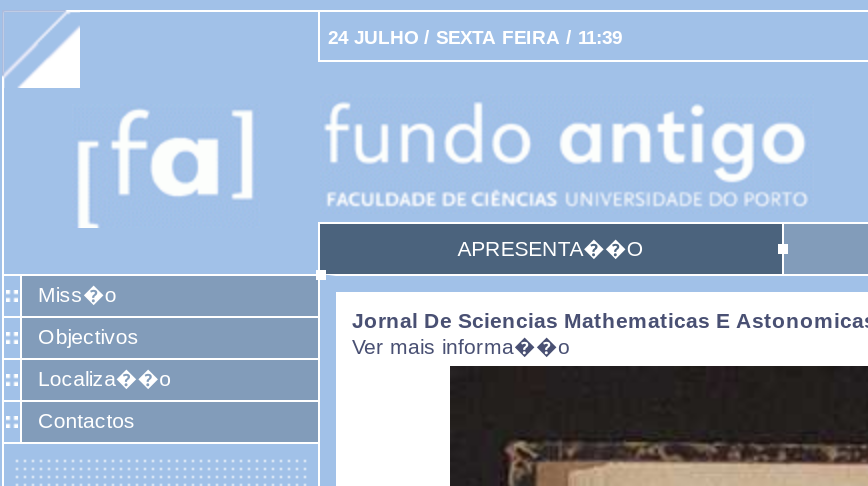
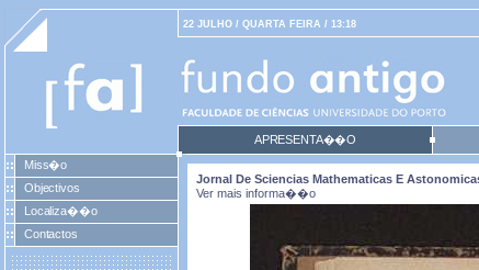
- 24 JULHO / SEXTA FEIRA / 11:39
+ 22 JULHO / QUARTA FEIRA / 13:18
